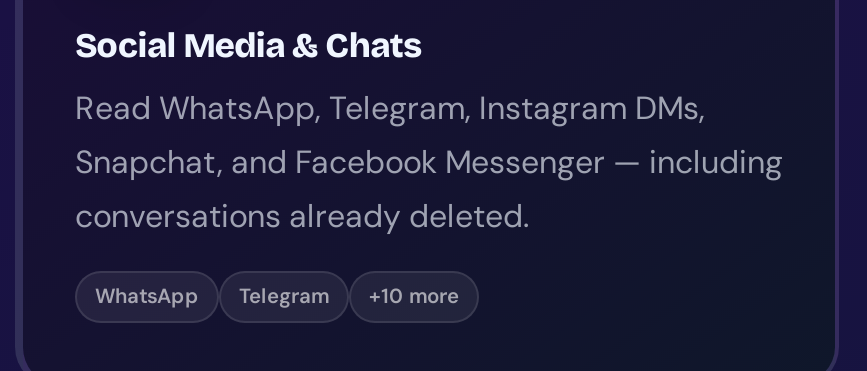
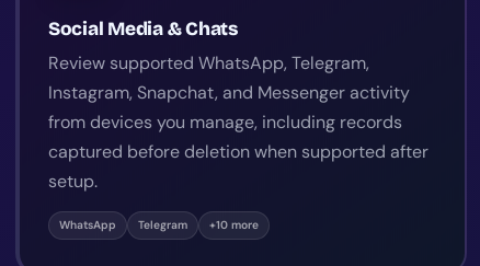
- Read WhatsApp, Telegram, Instagram DMs,
- Snapchat, and Facebook Messenger — including
- conversations already deleted.
+ Review supported WhatsApp, Telegram,
+ Instagram, Snapchat, and Messenger activity
+ from devices you manage, including records
+ captured before deletion when supported after
+ setup.
